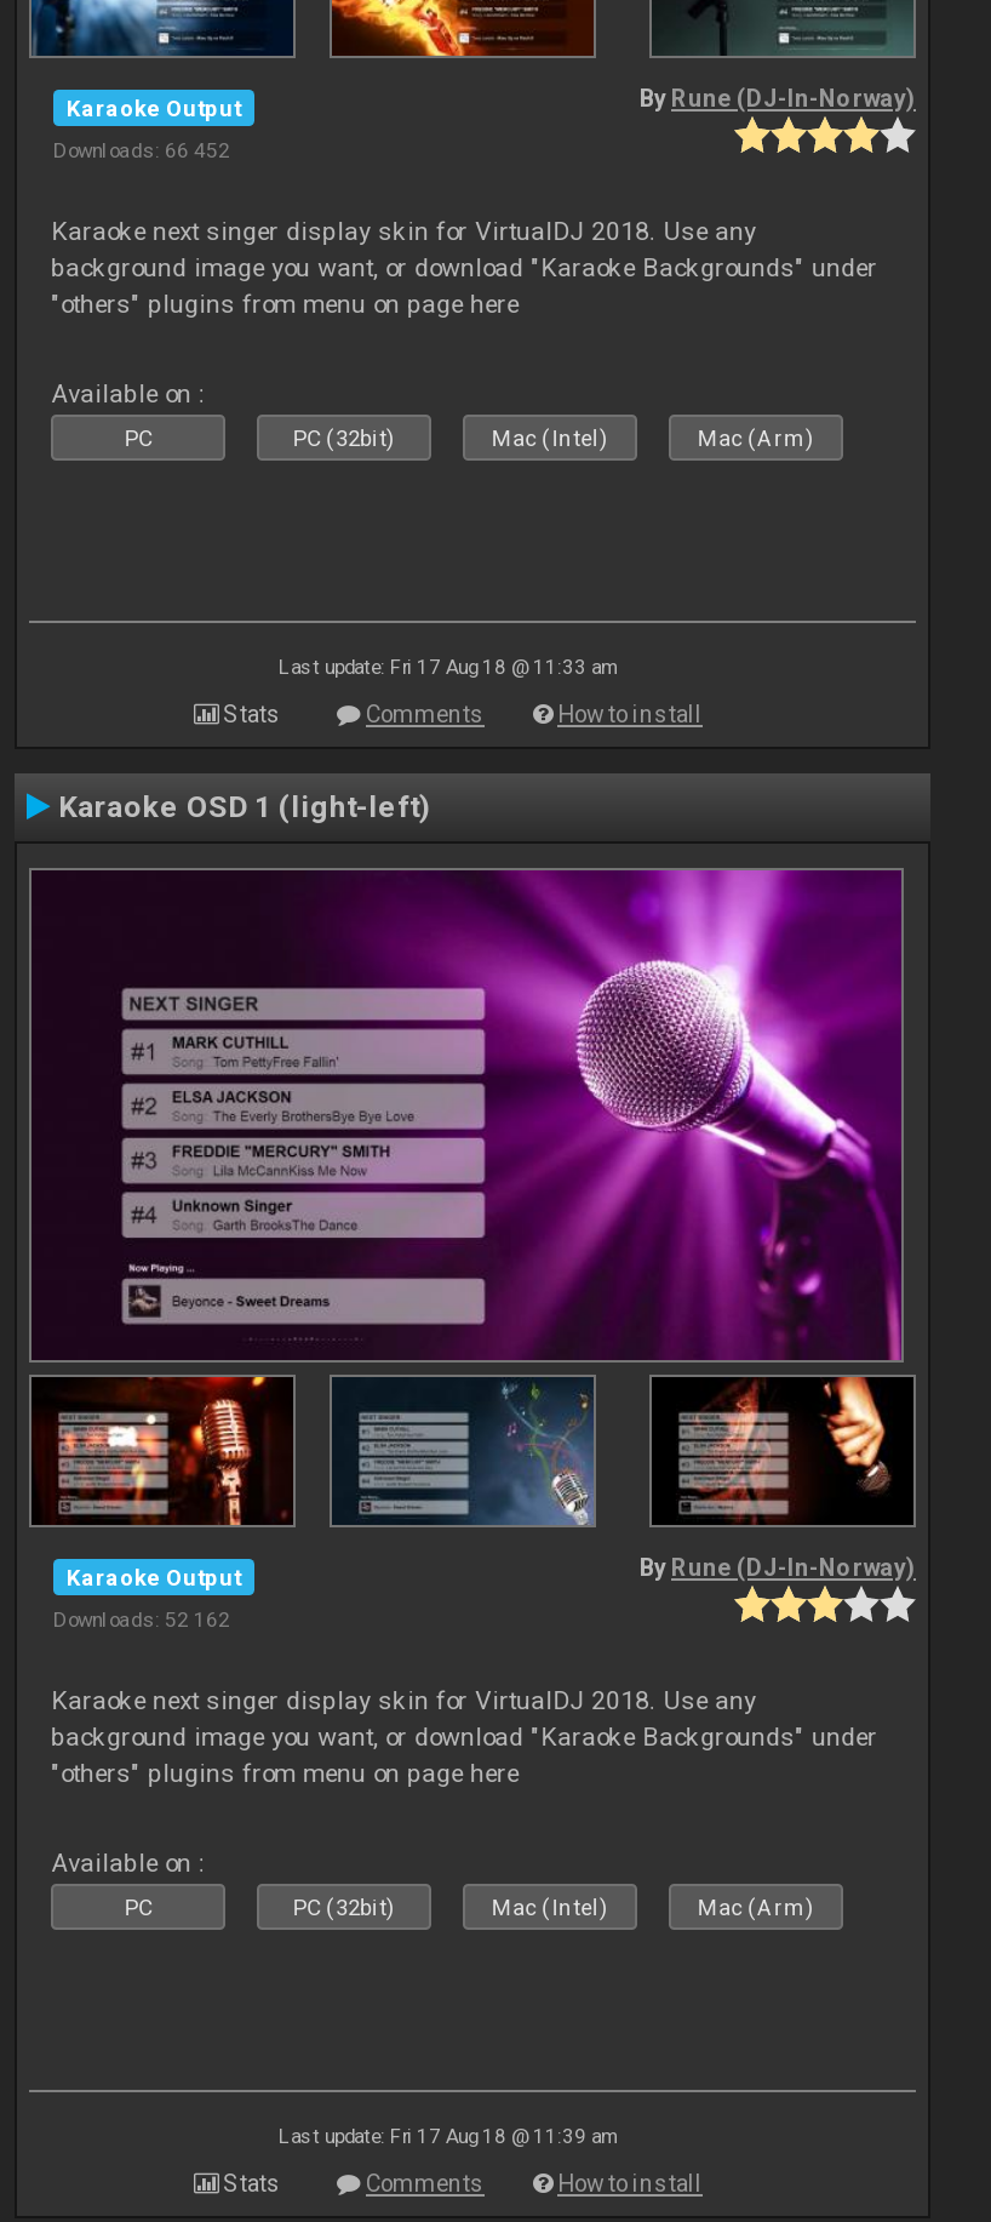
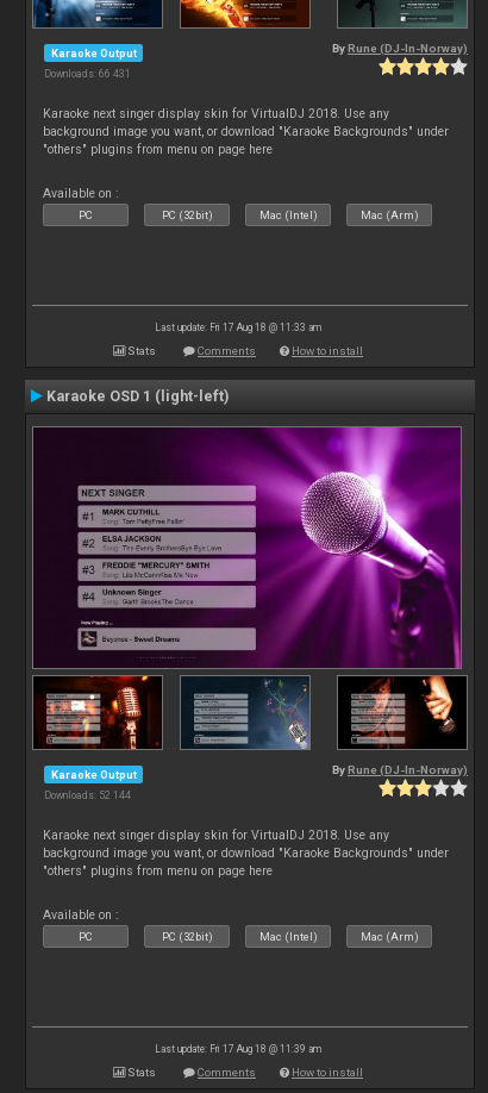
- Downloads: 66 452
+ Downloads: 66 431

- Downloads: 52 162
+ Downloads: 52 144
